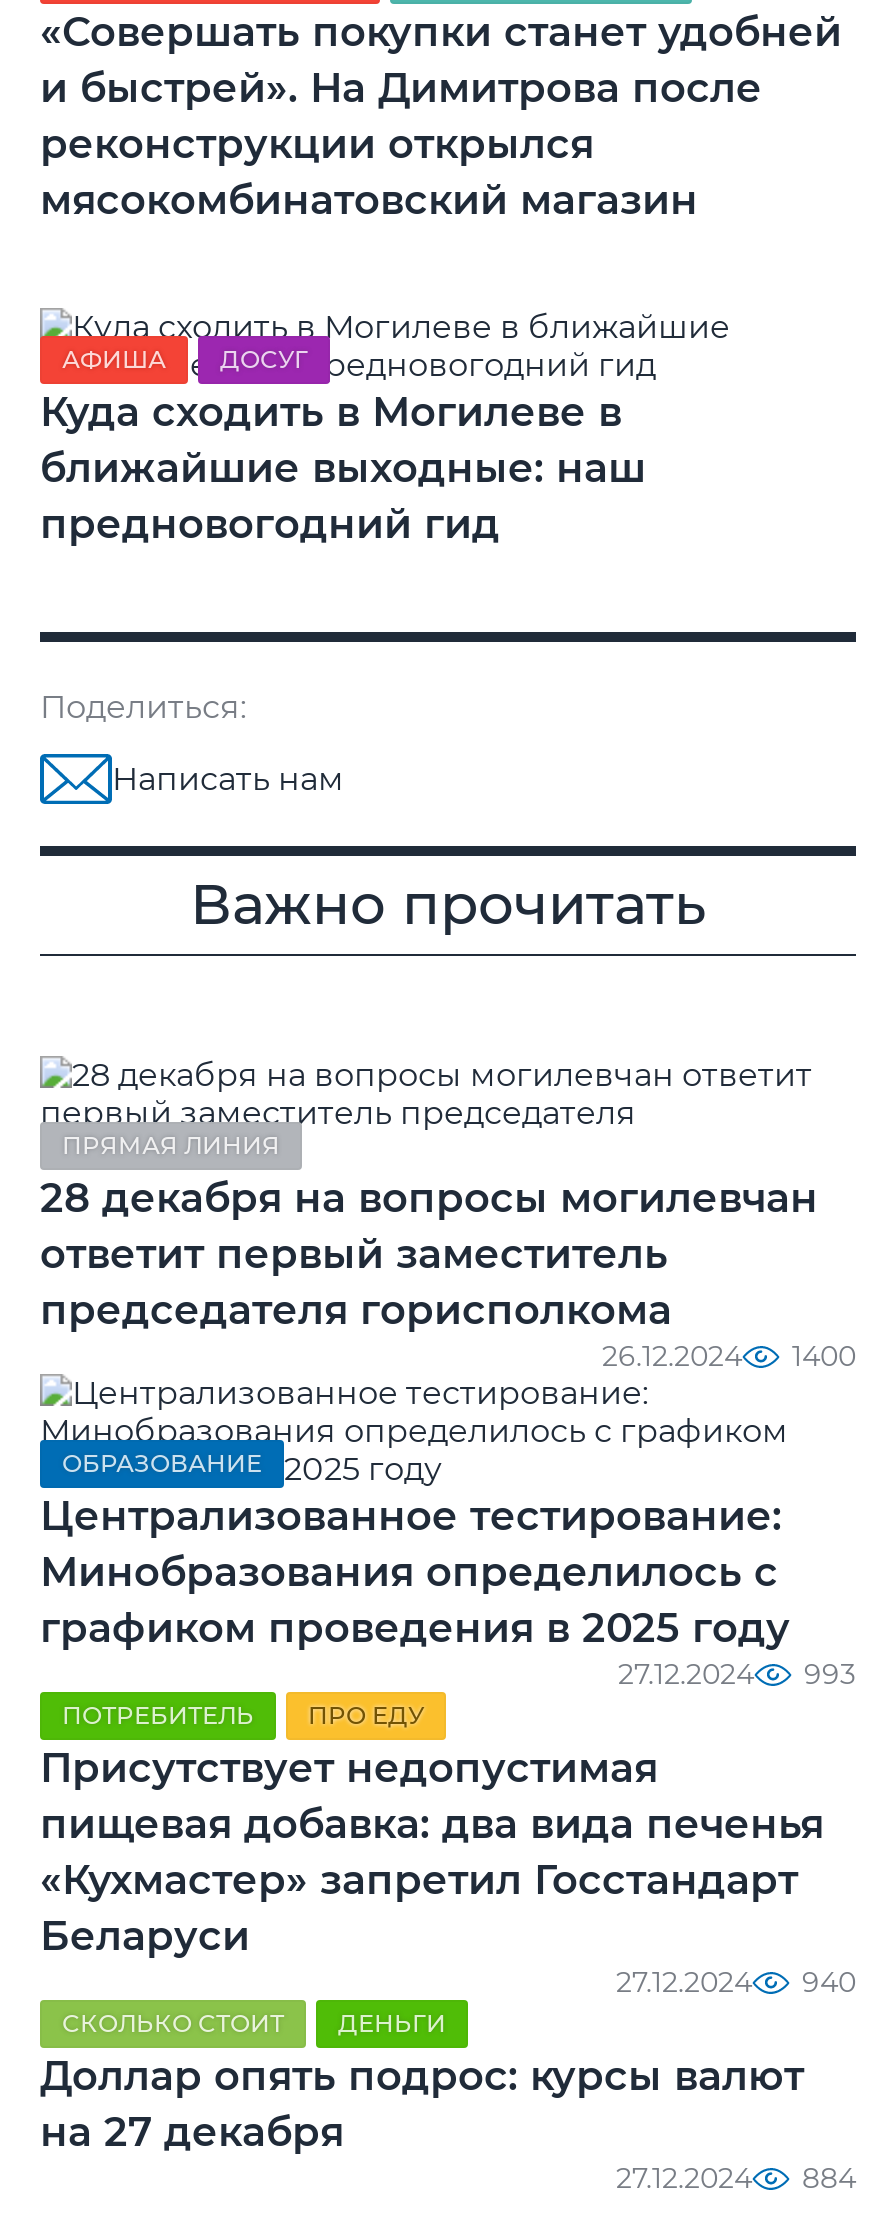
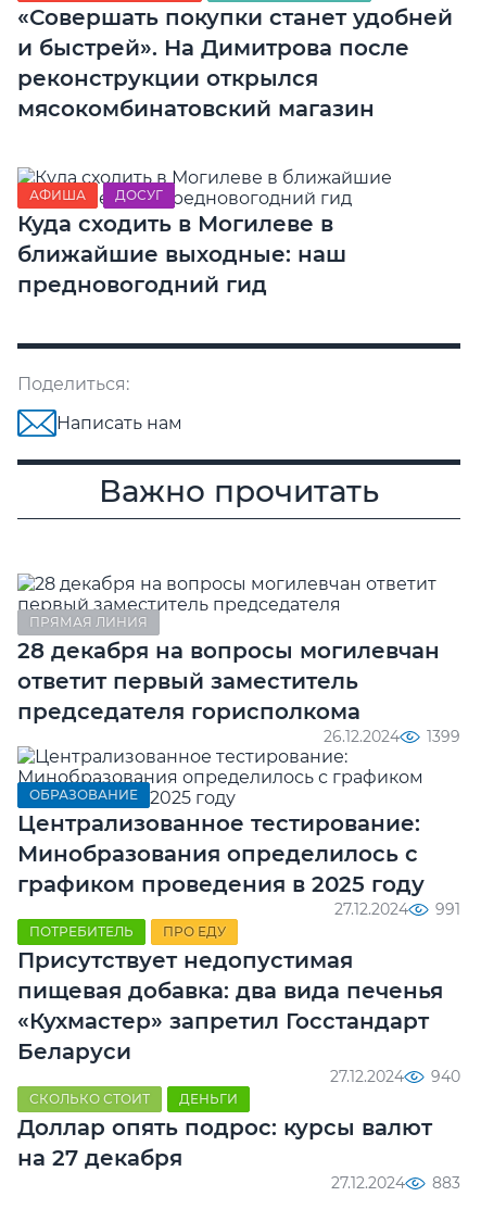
- 26.12.2024 1400
+ 26.12.2024 1399

- 27.12.2024 993
+ 27.12.2024 991

- 27.12.2024 884
+ 27.12.2024 883
